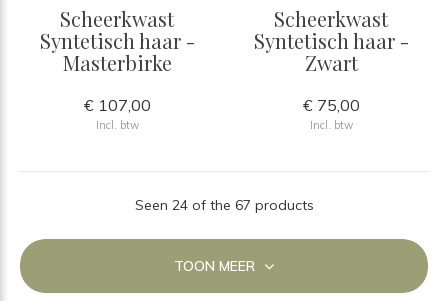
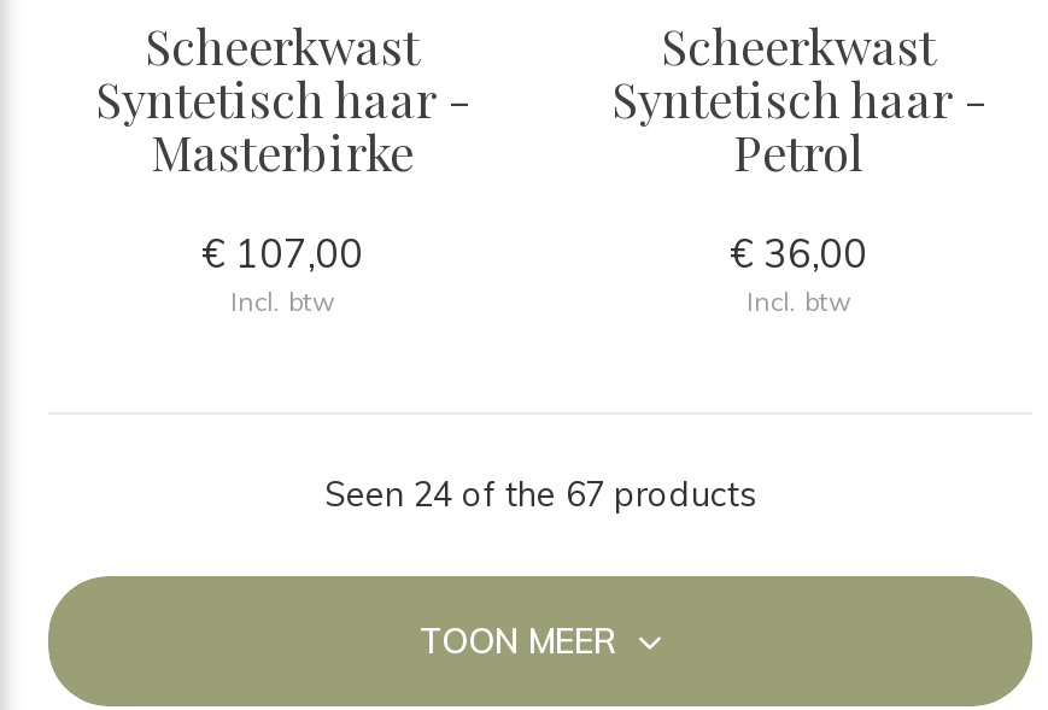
- Zwart
+ Petrol

- € 75,00
+ € 36,00
